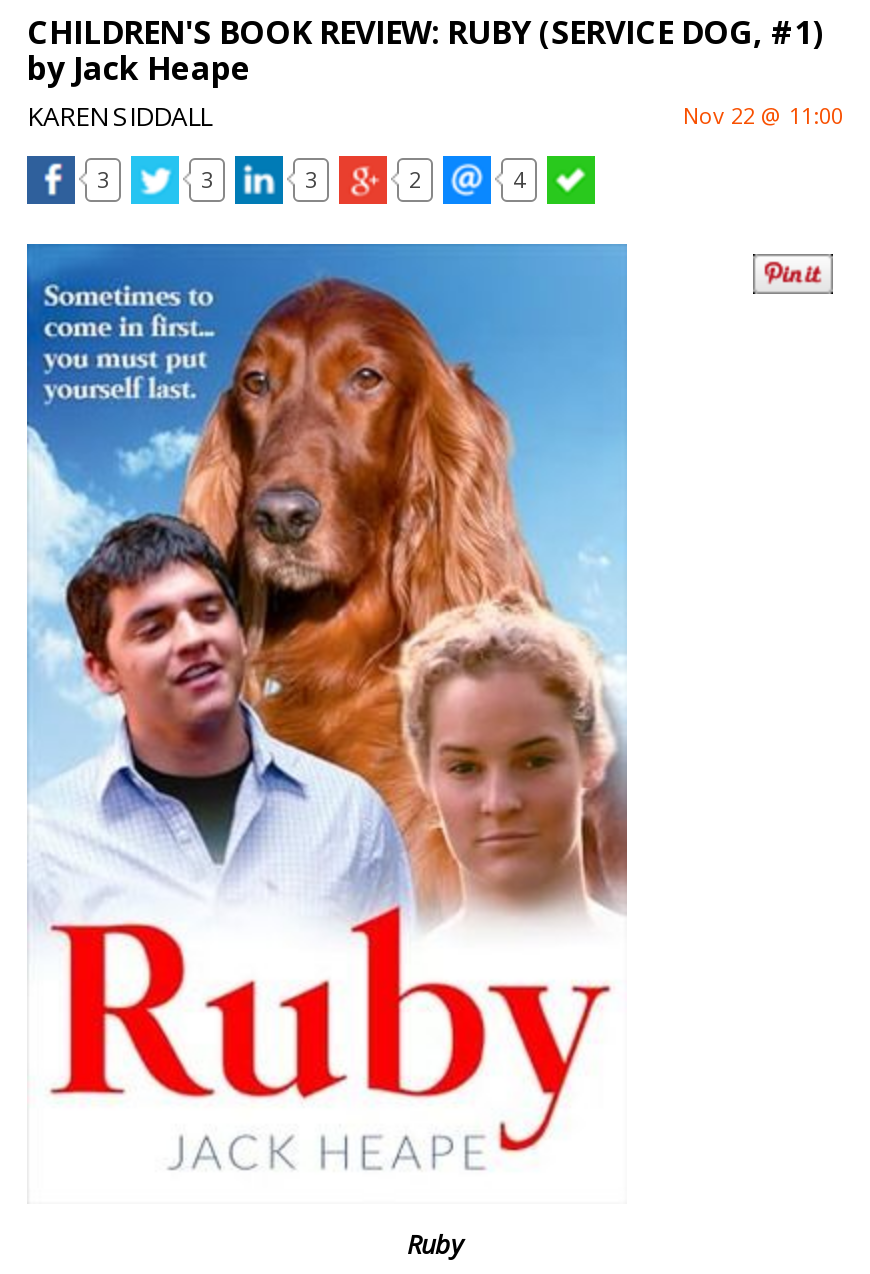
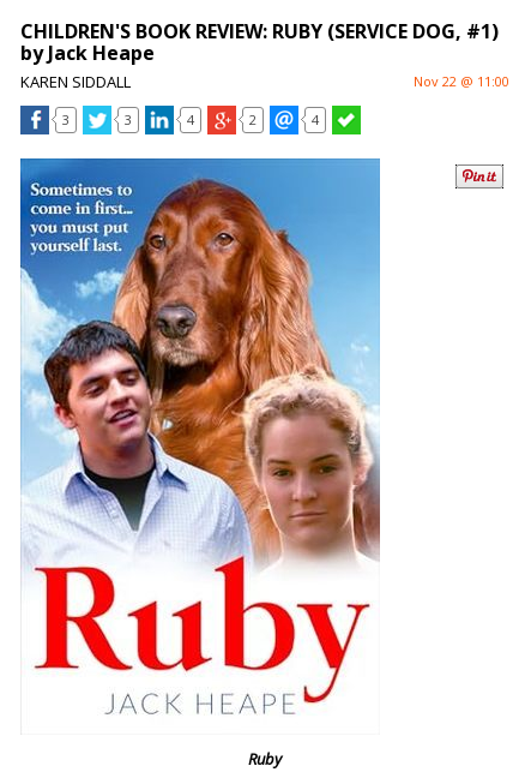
- 3
+ 4
